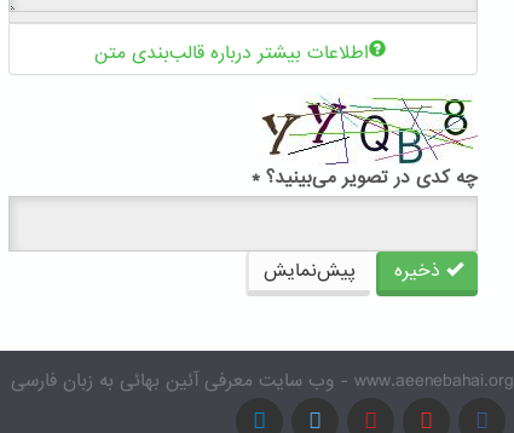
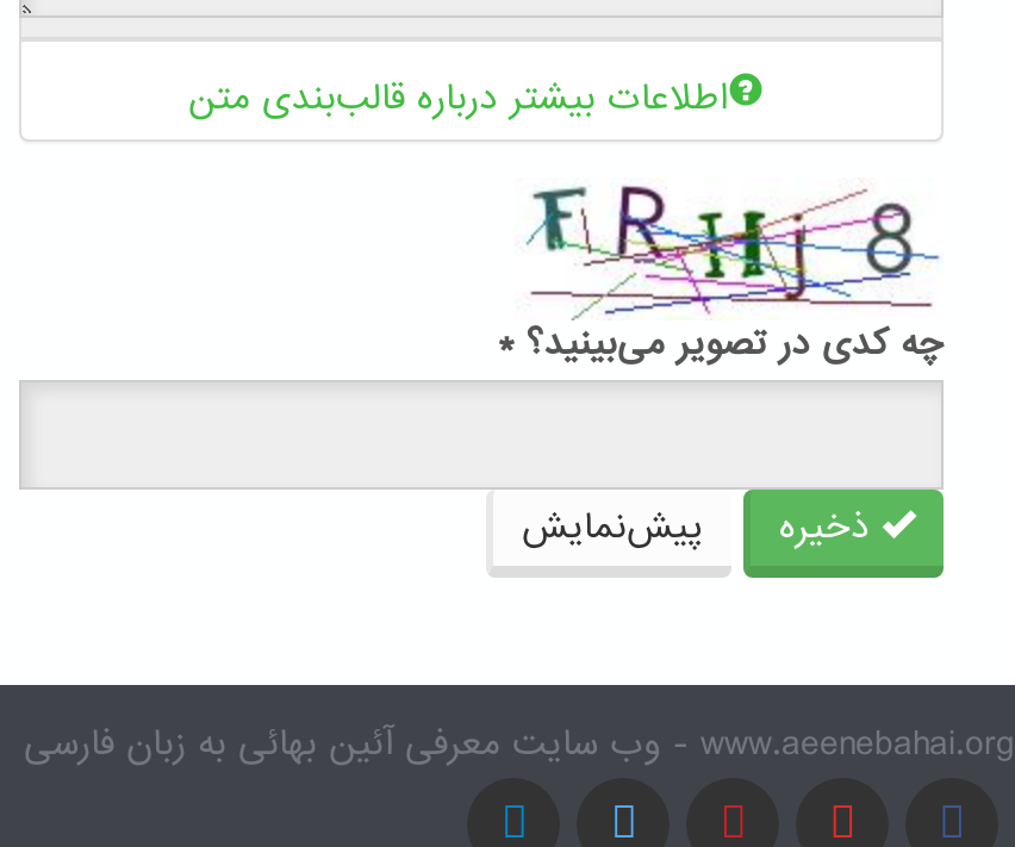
- [image]
+ [image]
